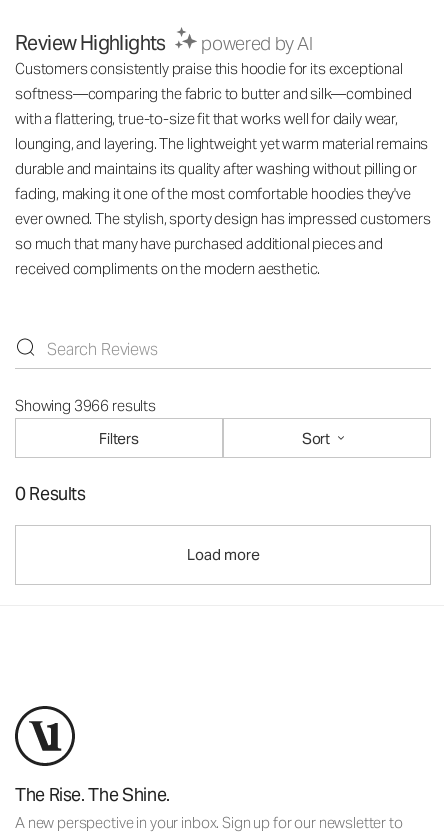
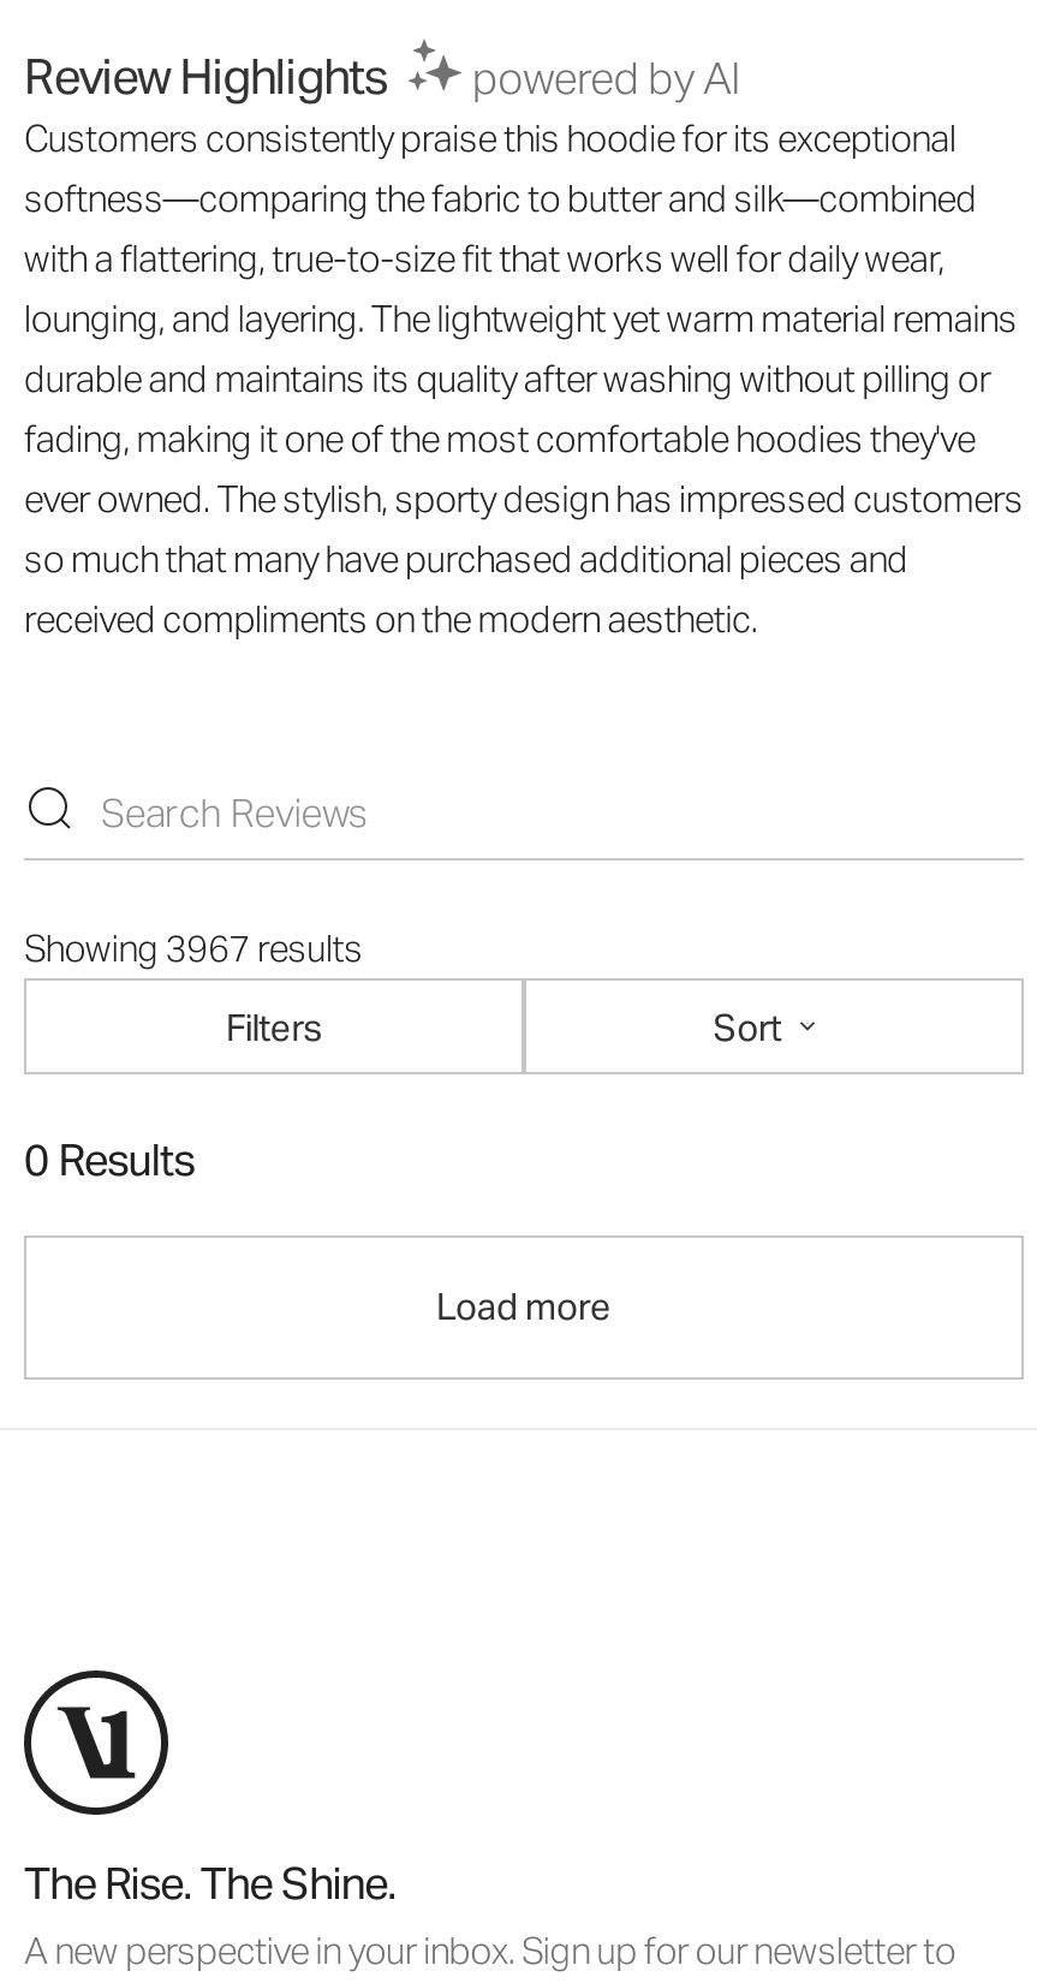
- Showing 3966 results
+ Showing 3967 results
